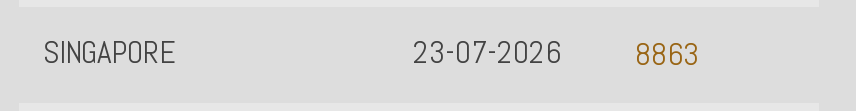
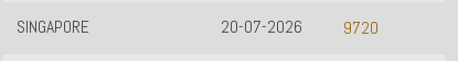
- 23-07-2026
+ 20-07-2026

- 8863
+ 9720
